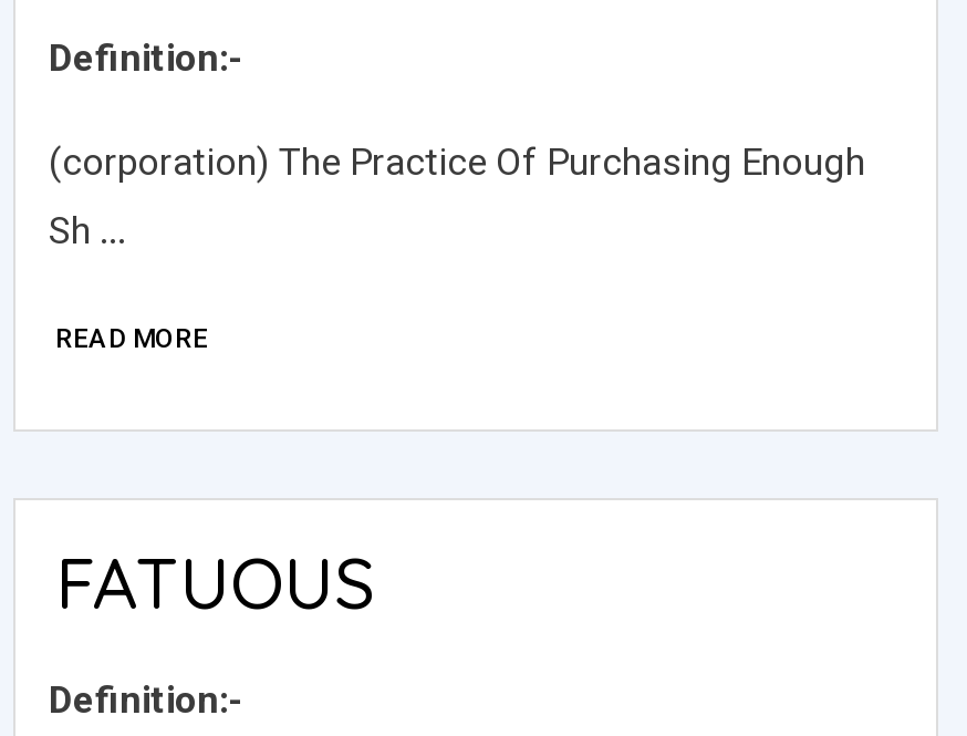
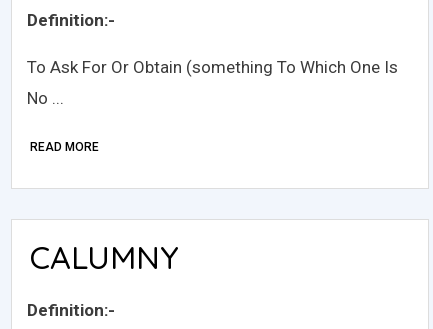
- (corporation) The Practice Of Purchasing Enough
+ To Ask For Or Obtain (something To Which One Is

- Sh ...
+ No ...

- FATUOUS
+ CALUMNY
